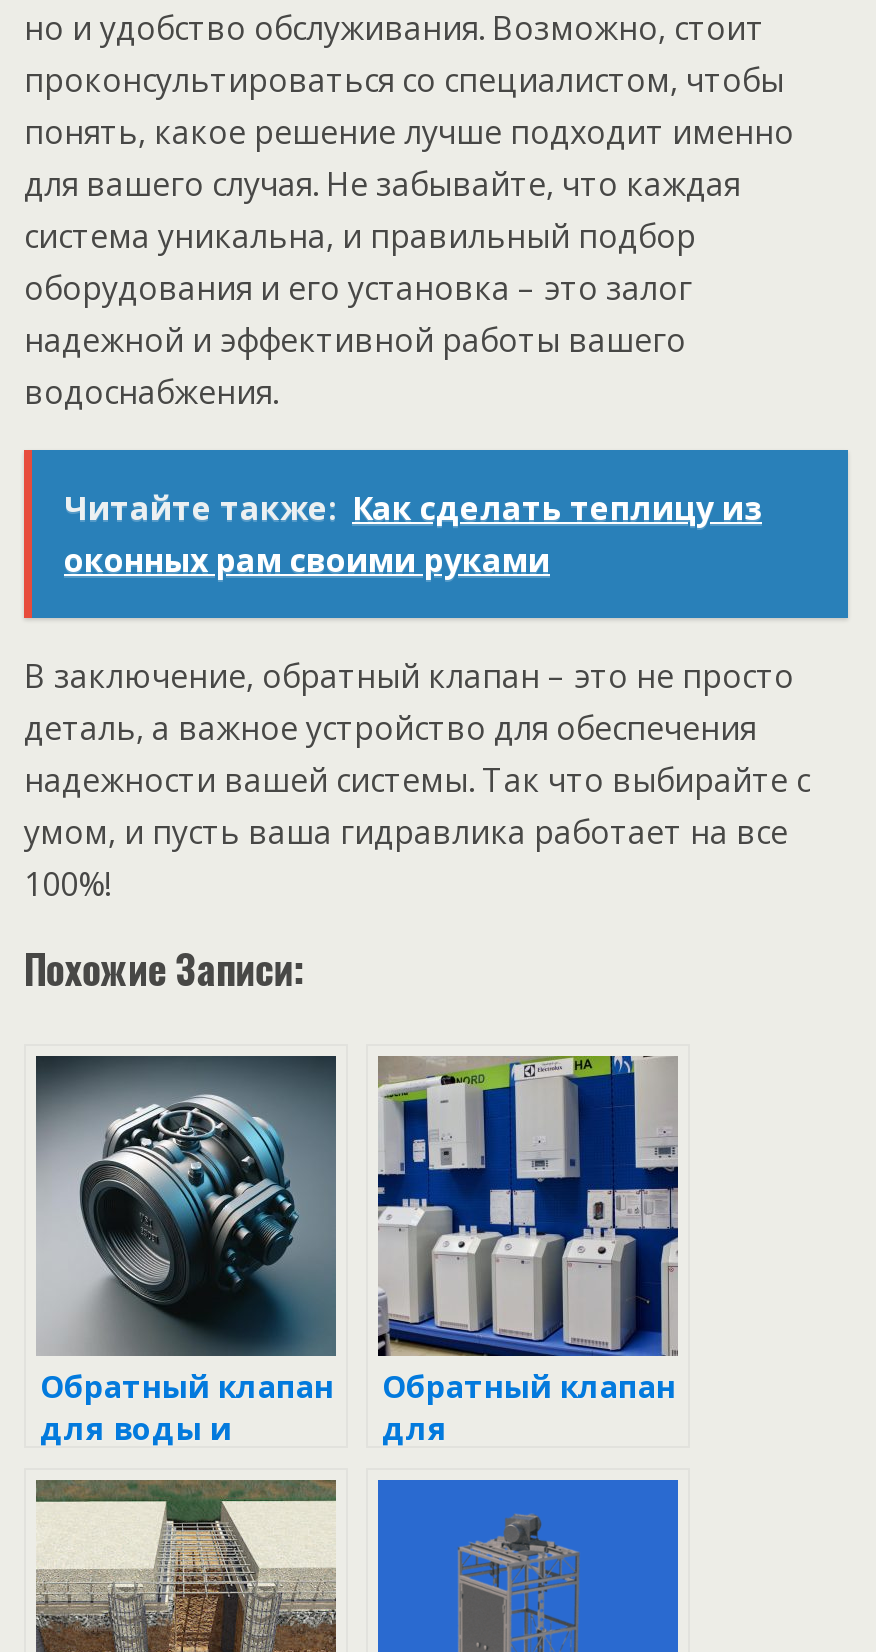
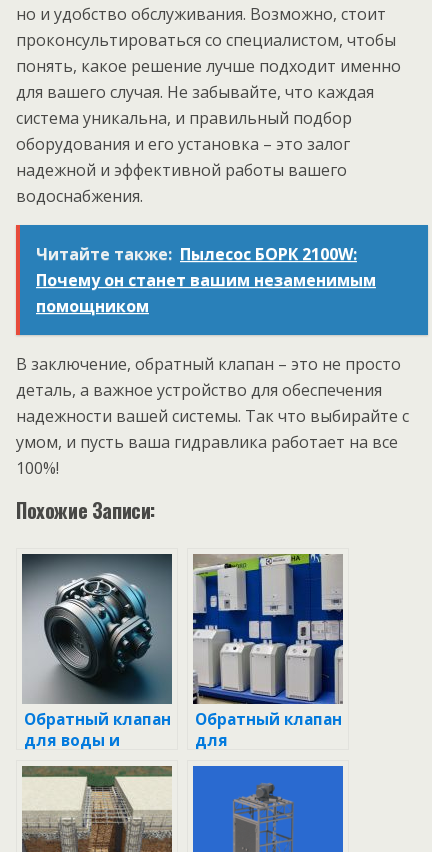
- Читайте также: Как сделать теплицу из
- оконных рам своими руками
+ Читайте также: Пылесос БОРК 2100W:
+ Почему он станет вашим незаменимым
+ помощником
